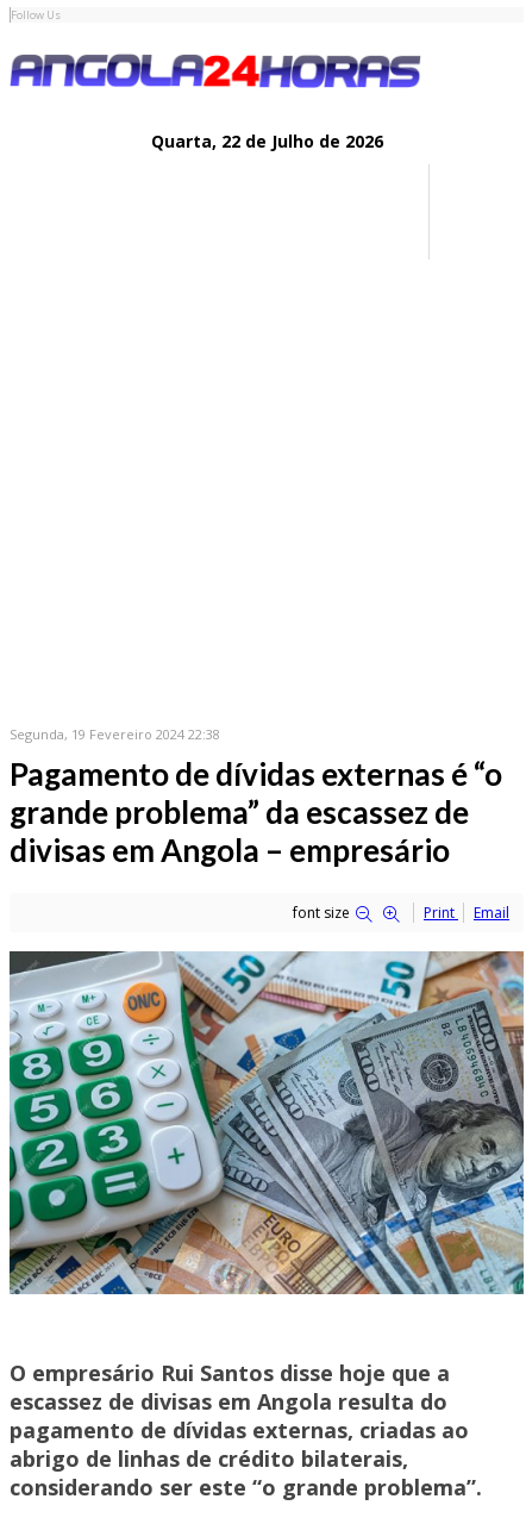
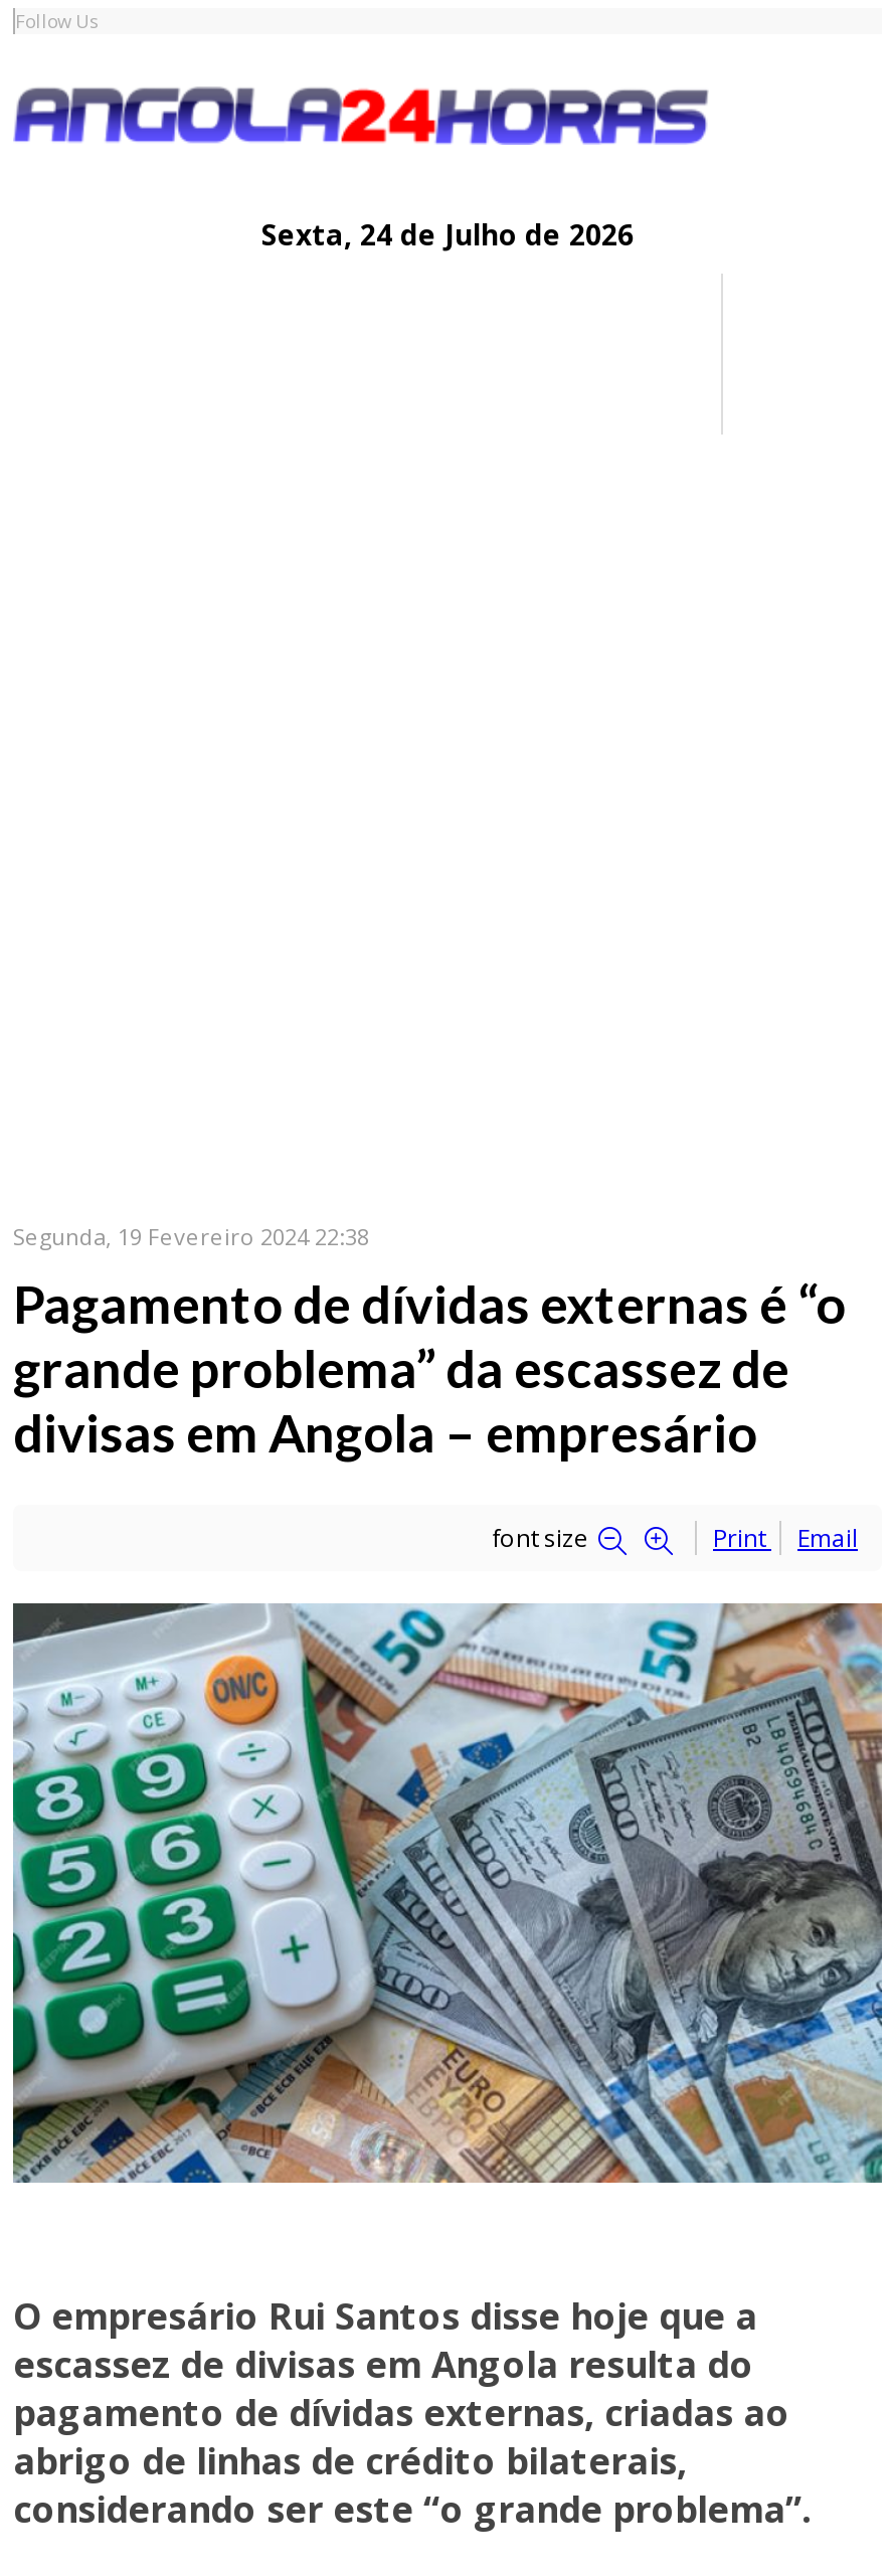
- Quarta, 22 de Julho de 2026
+ Sexta, 24 de Julho de 2026
